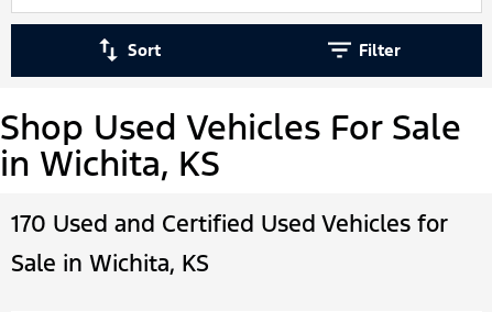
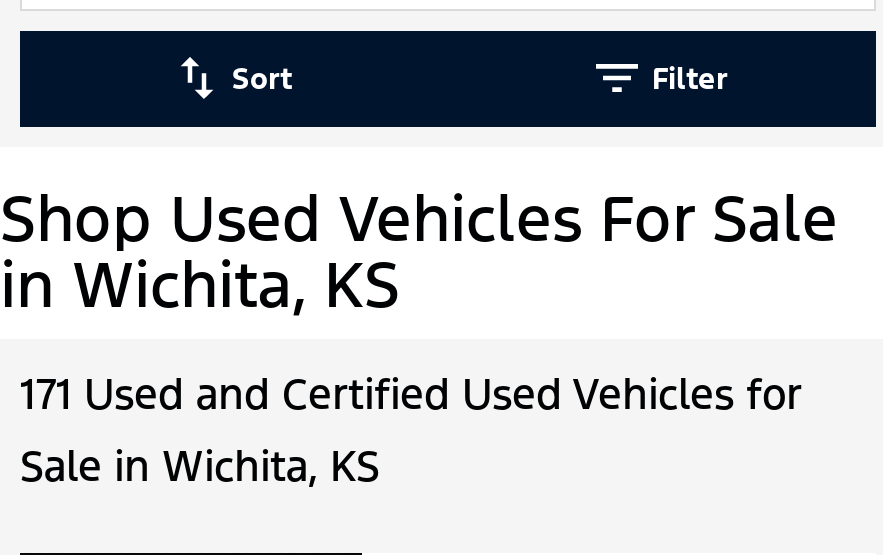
- 170 Used and Certified Used Vehicles for
+ 171 Used and Certified Used Vehicles for
